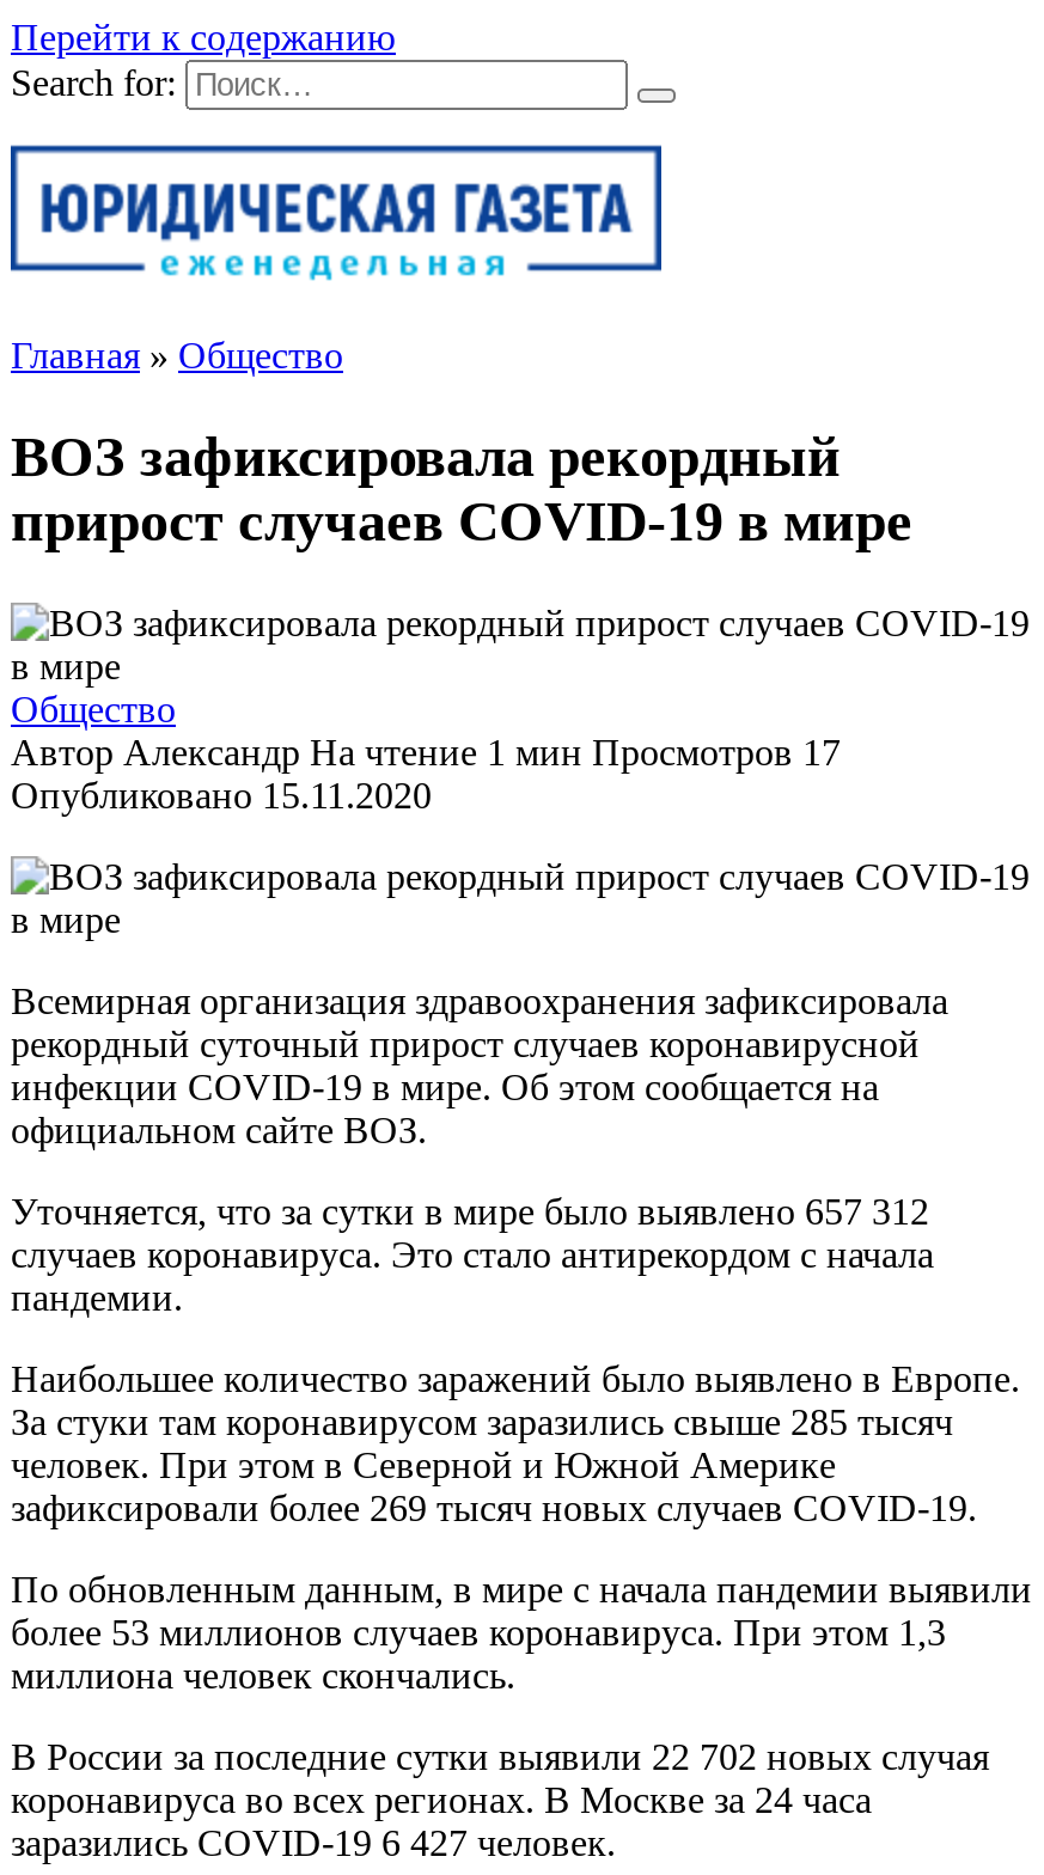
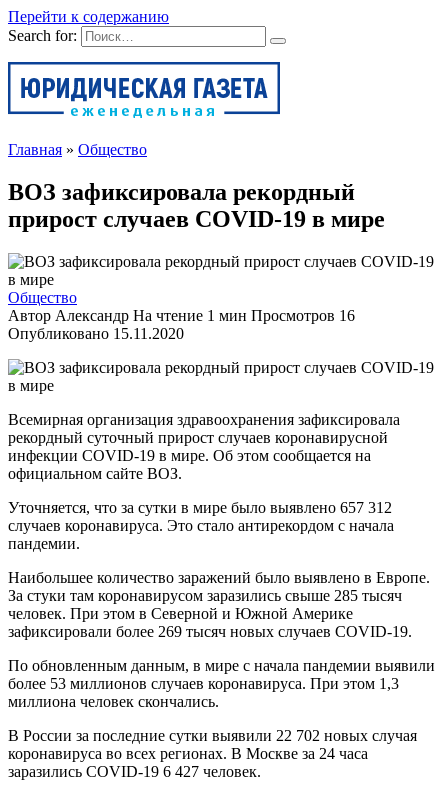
- Автор Александр На чтение 1 мин Просмотров 17
+ Автор Александр На чтение 1 мин Просмотров 16
